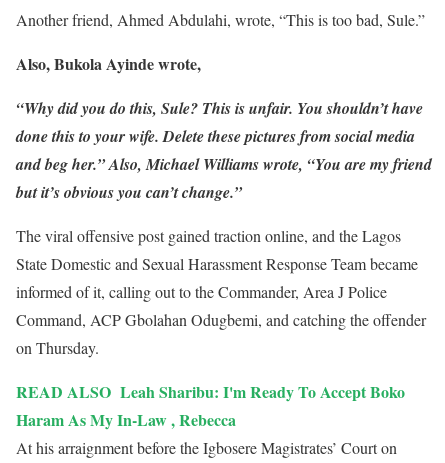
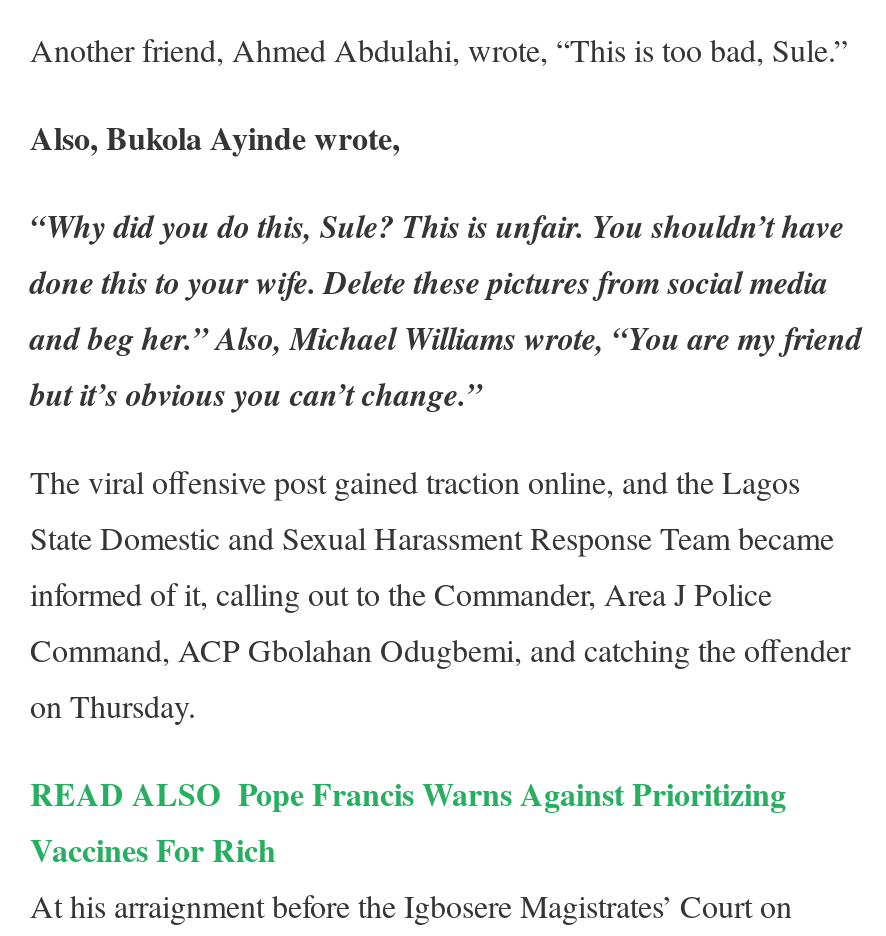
- READ ALSO Leah Sharibu: I'm Ready To Accept Boko
- Haram As My In-Law , Rebecca
+ READ ALSO Pope Francis Warns Against Prioritizing
+ Vaccines For Rich
